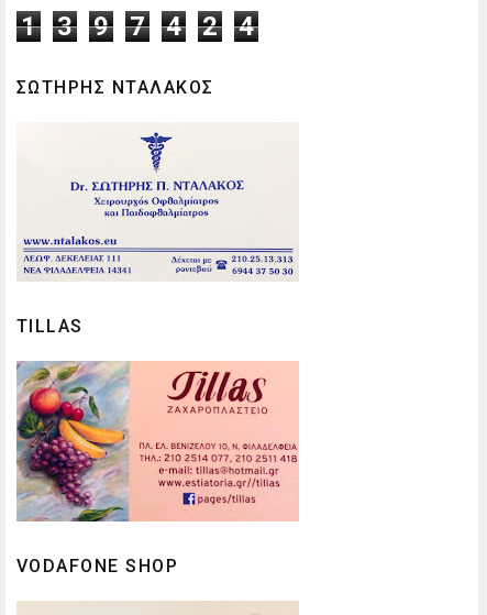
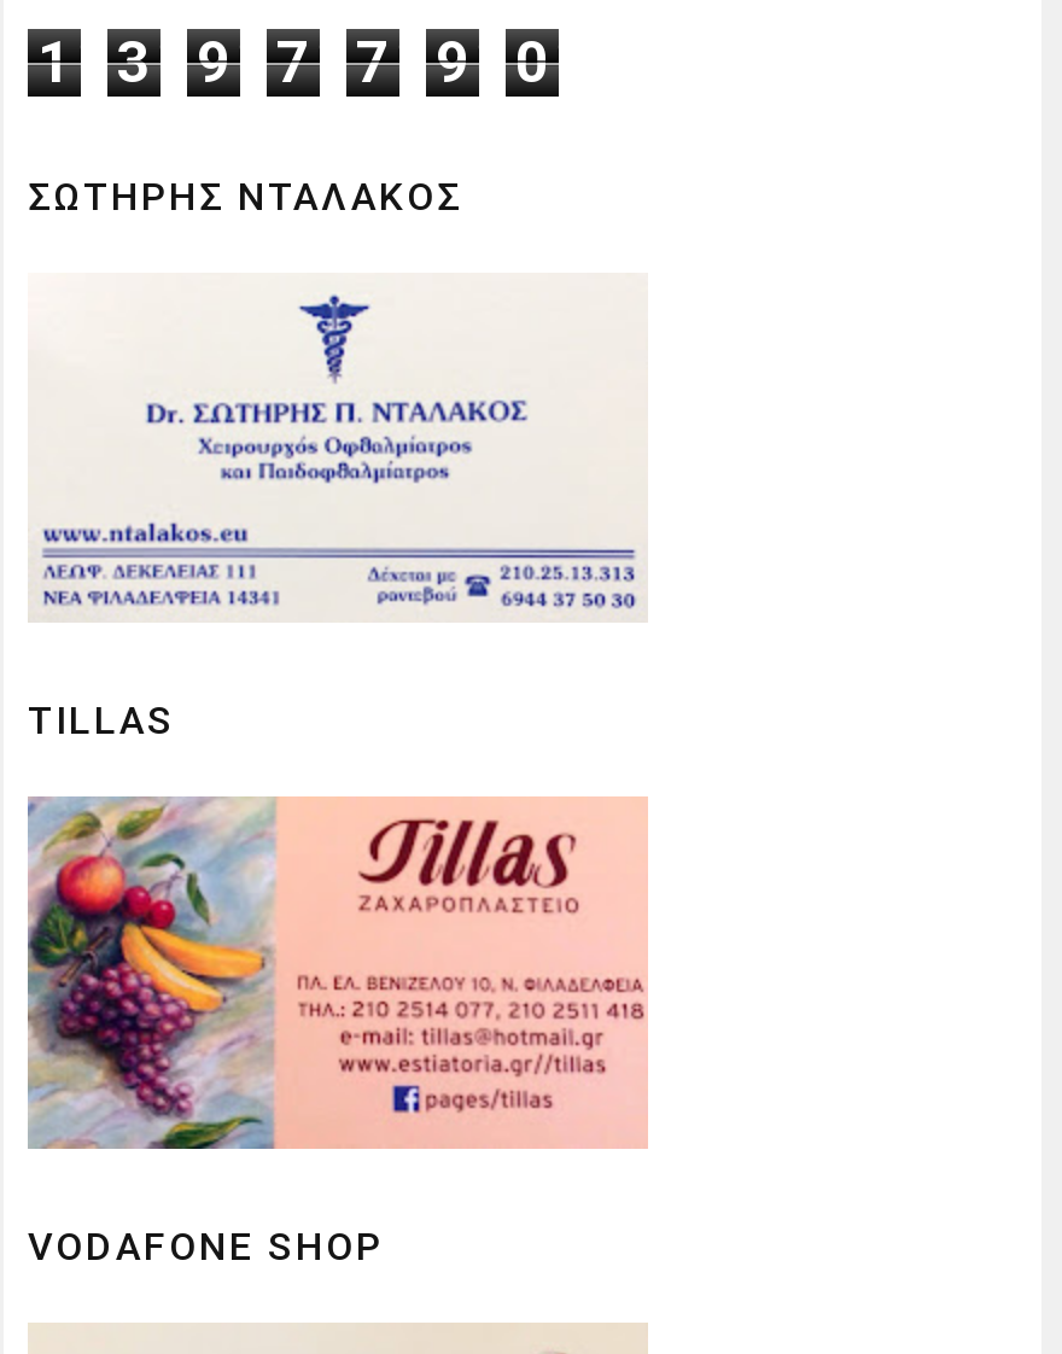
- 4
+ 7

- 2
+ 9

- 4
+ 0
